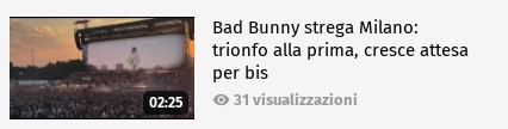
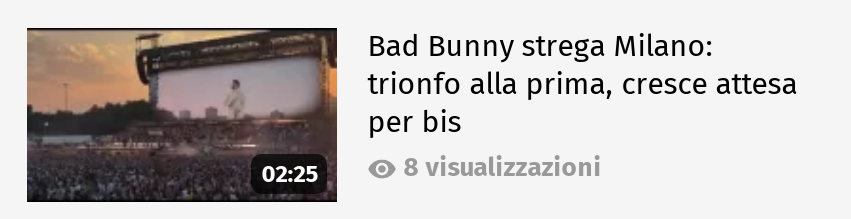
- 31 visualizzazioni
+ 8 visualizzazioni
